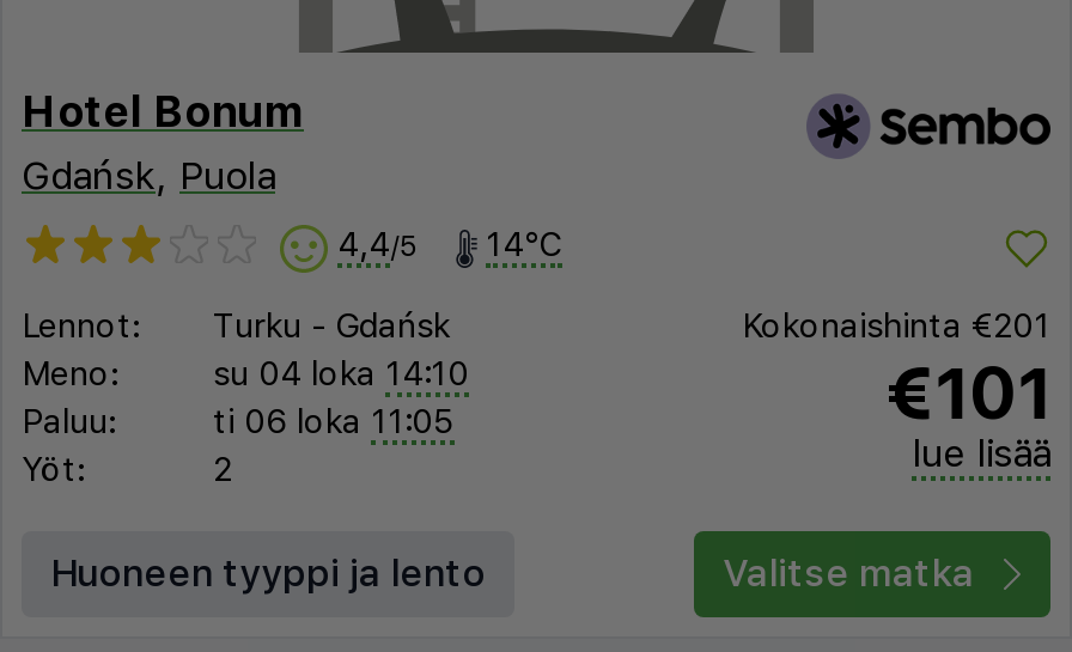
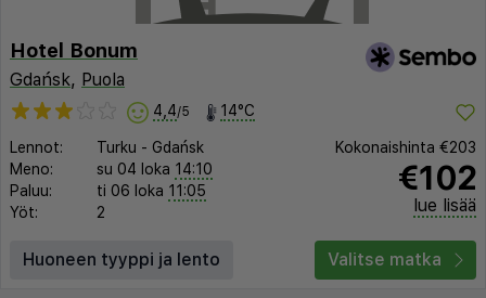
- Kokonaishinta €201
+ Kokonaishinta €203

- €101
+ €102
